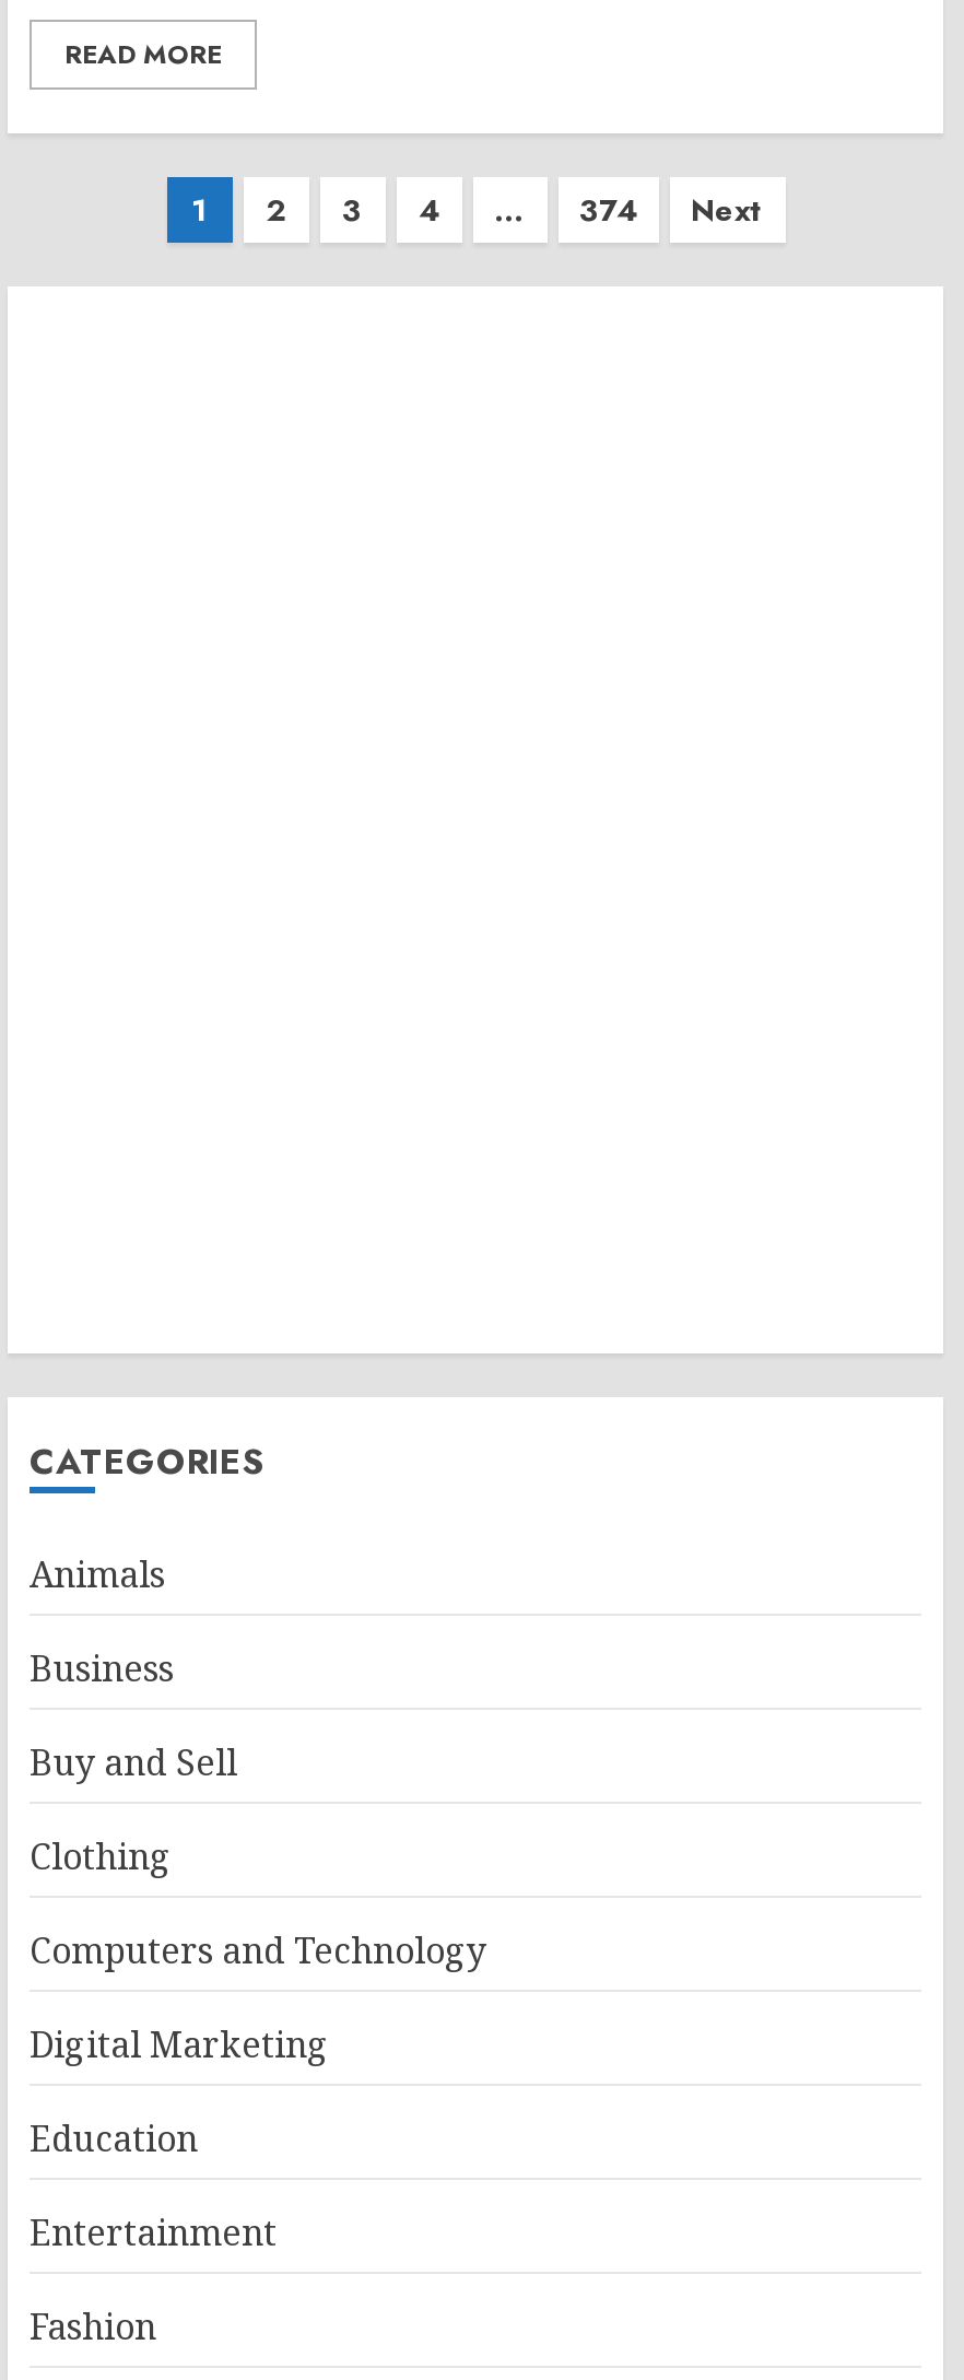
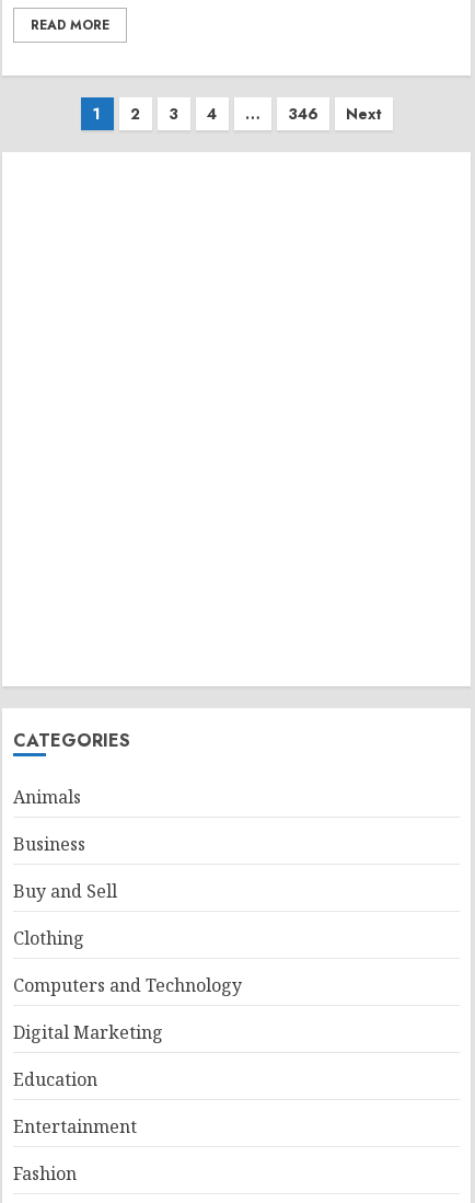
- 374
+ 346
